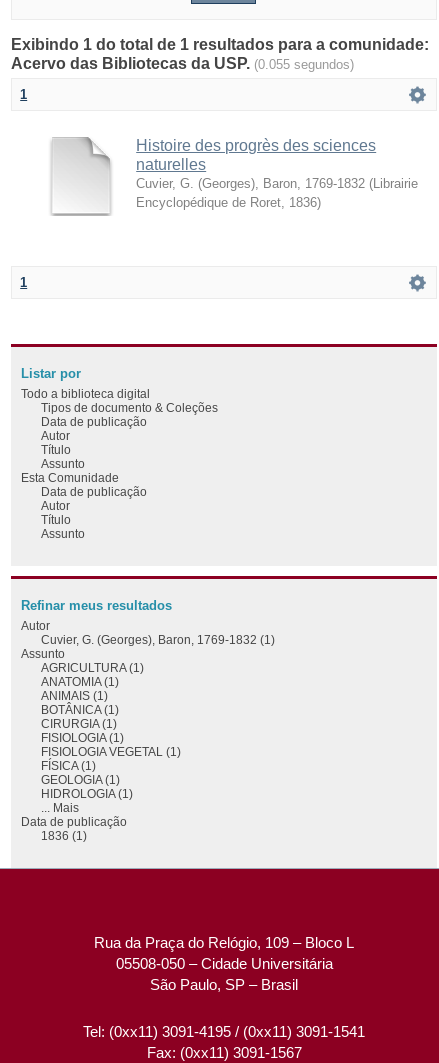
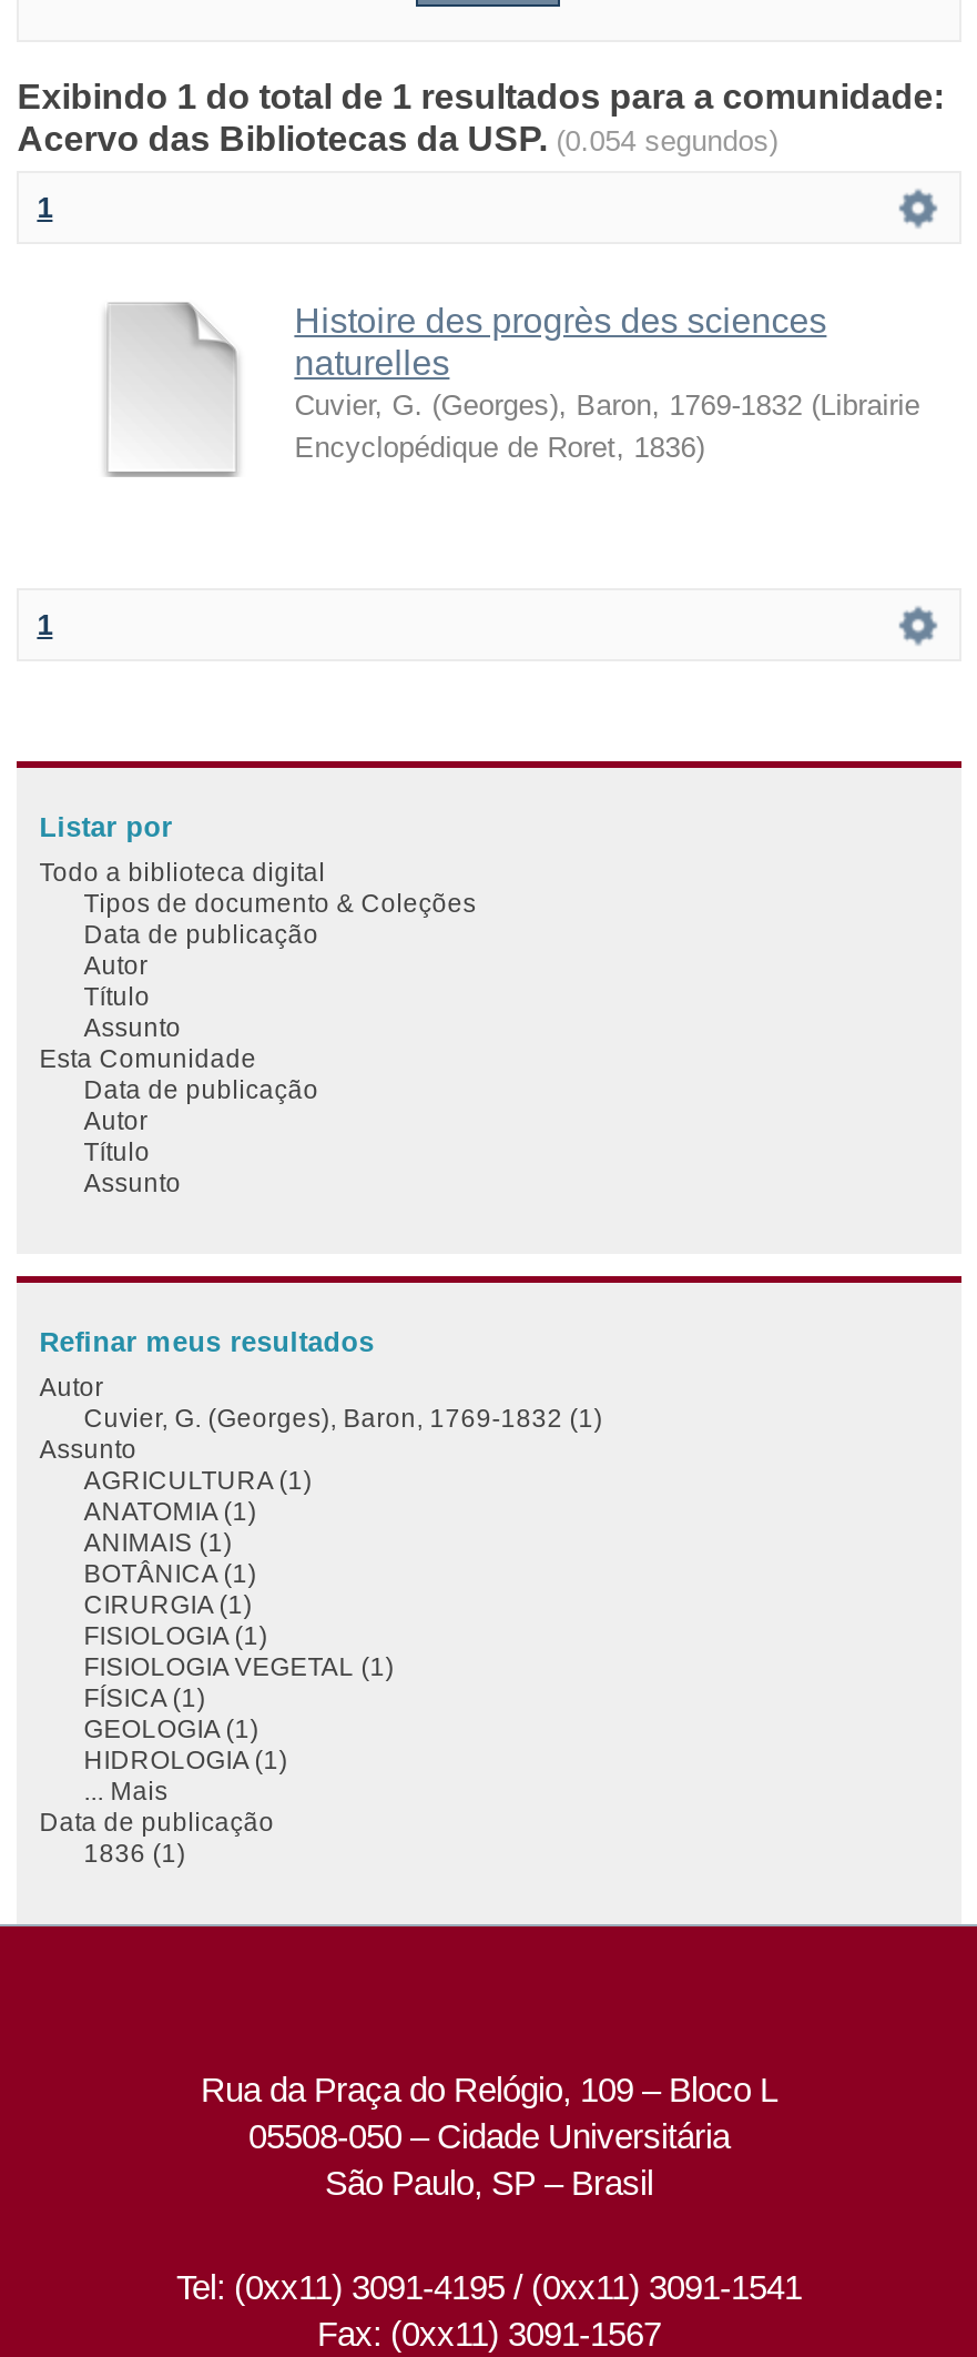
- Acervo das Bibliotecas da USP. (0.055 segundos)
+ Acervo das Bibliotecas da USP. (0.054 segundos)
